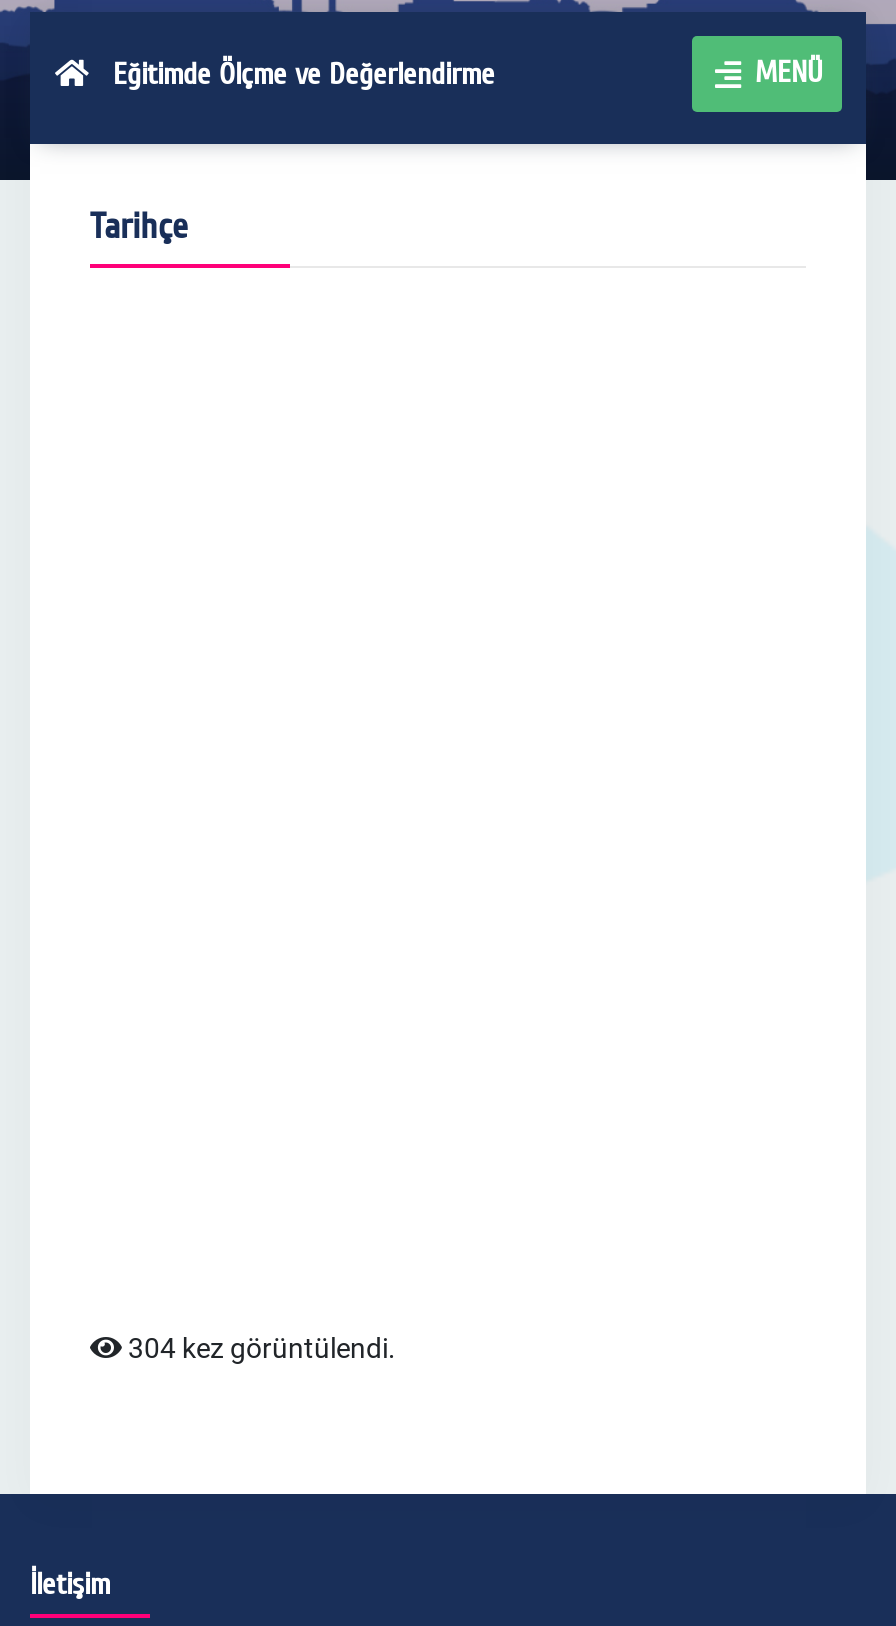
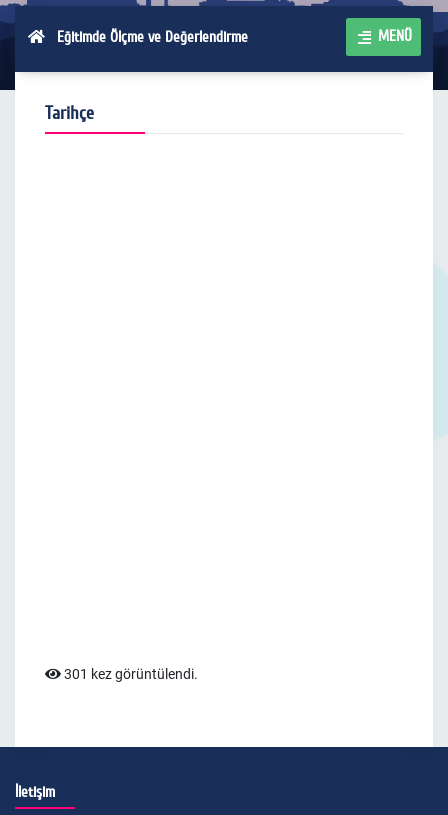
- 304 kez görüntülendi.
+ 301 kez görüntülendi.
